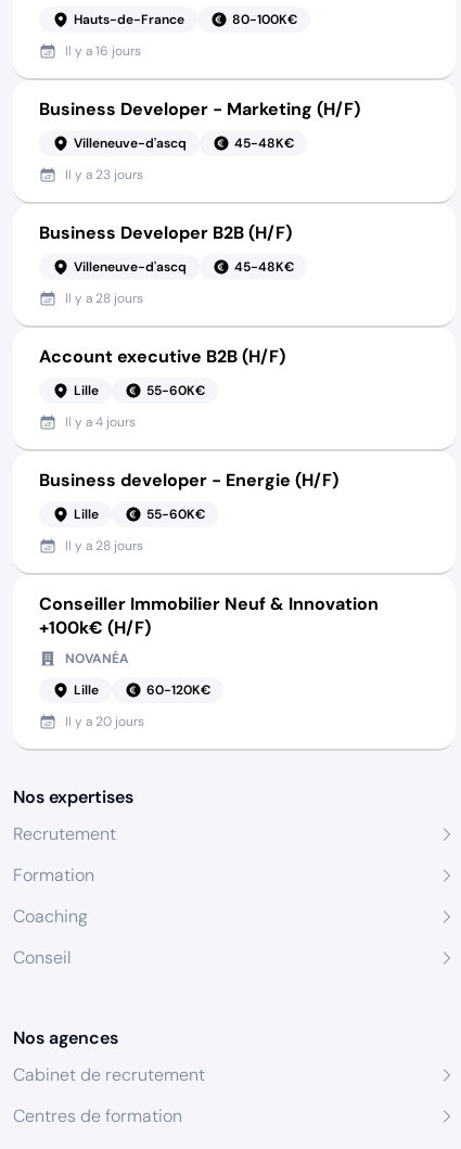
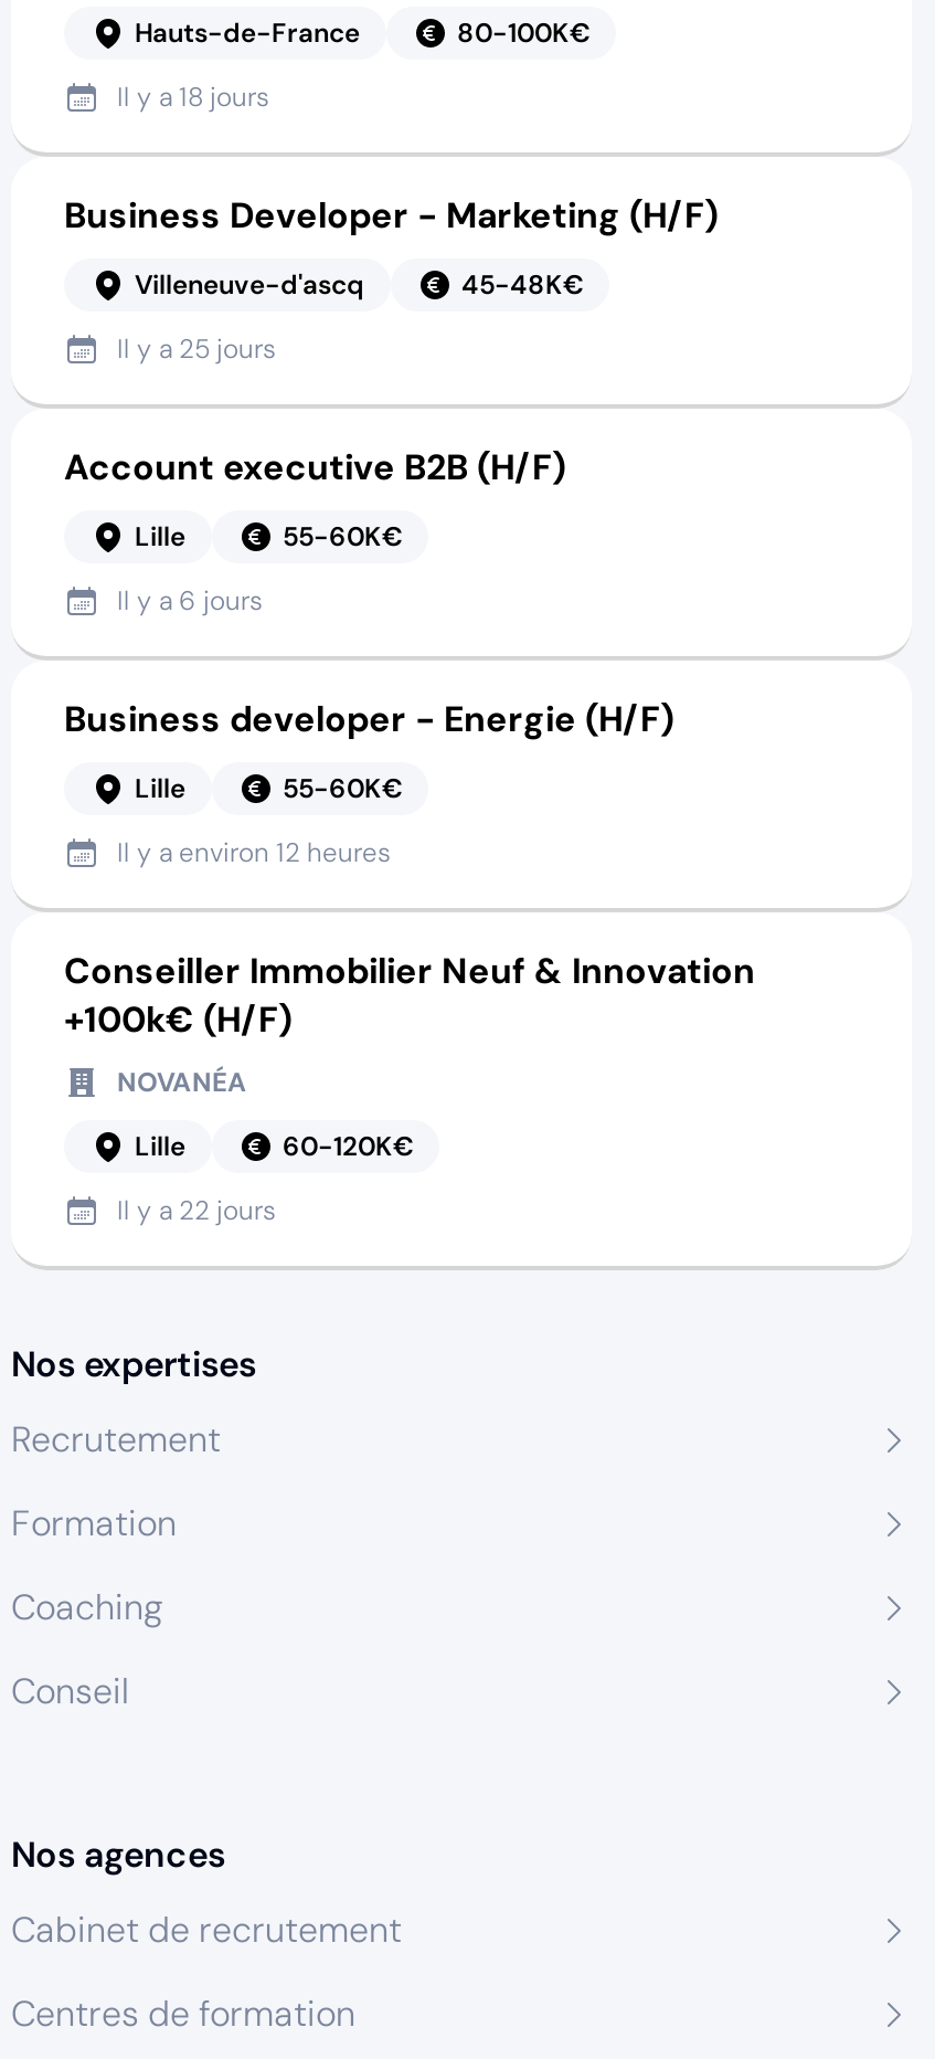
- Il y a 16 jours
+ Il y a 18 jours

- Il y a 23 jours
- Business Developer B2B (H/F)
- Villeneuve-d'ascq
- 45-48K€
- Il y a 28 jours
+ Il y a 25 jours

- Il y a 4 jours
+ Il y a 6 jours

- Il y a 28 jours
+ Il y a environ 12 heures

- Il y a 20 jours
+ Il y a 22 jours
